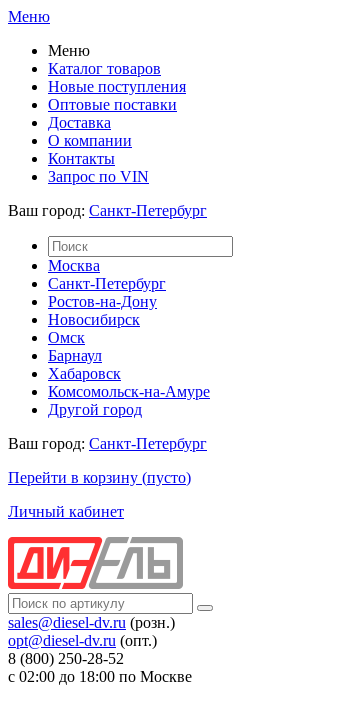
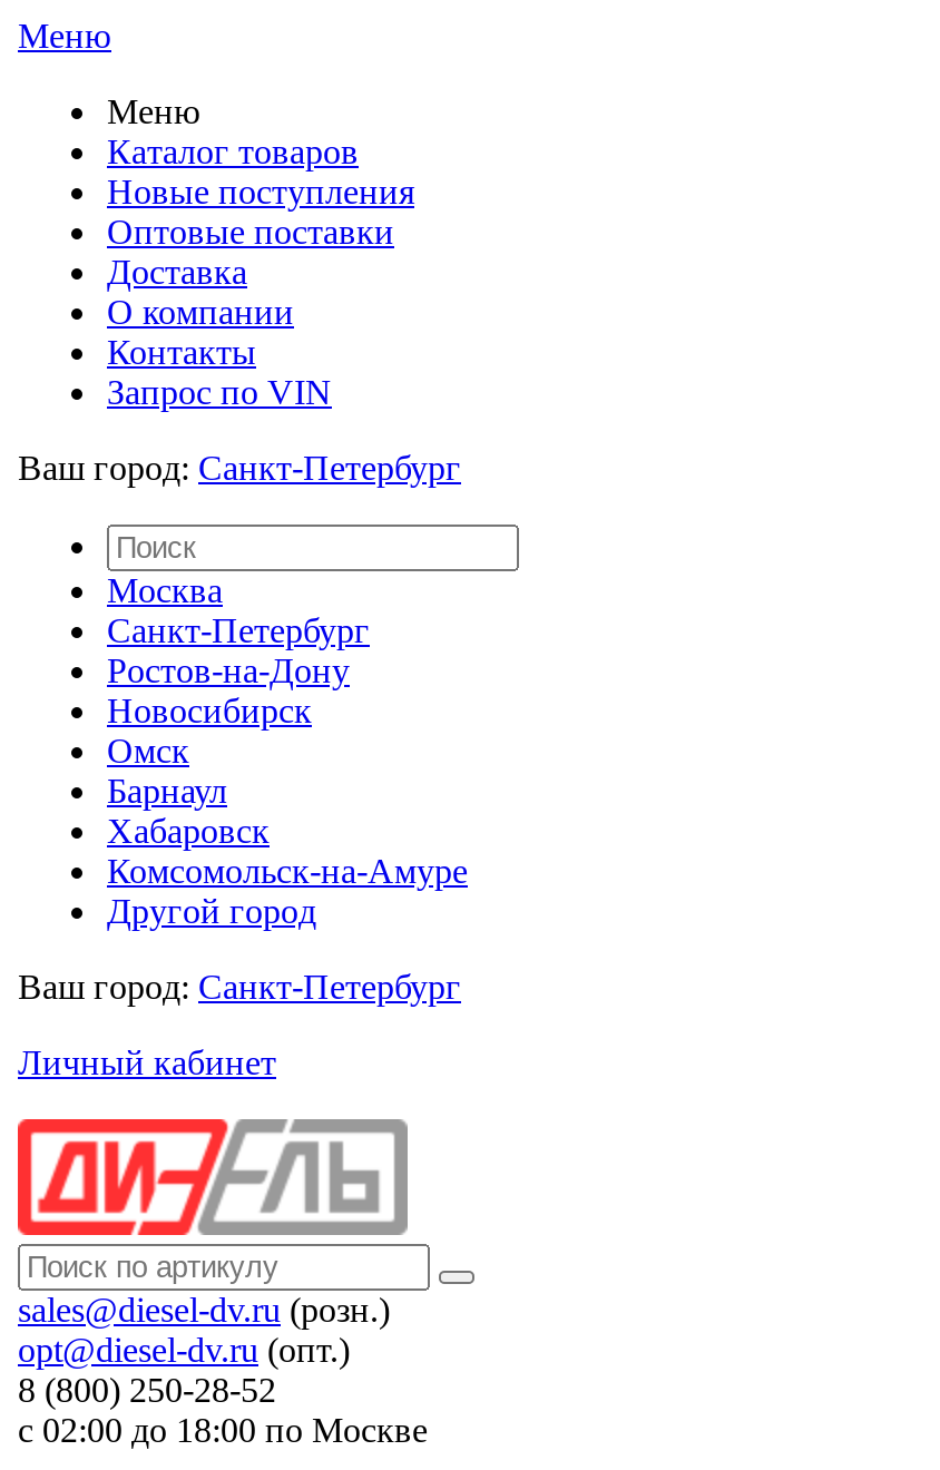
- Перейти в корзину (пусто)
